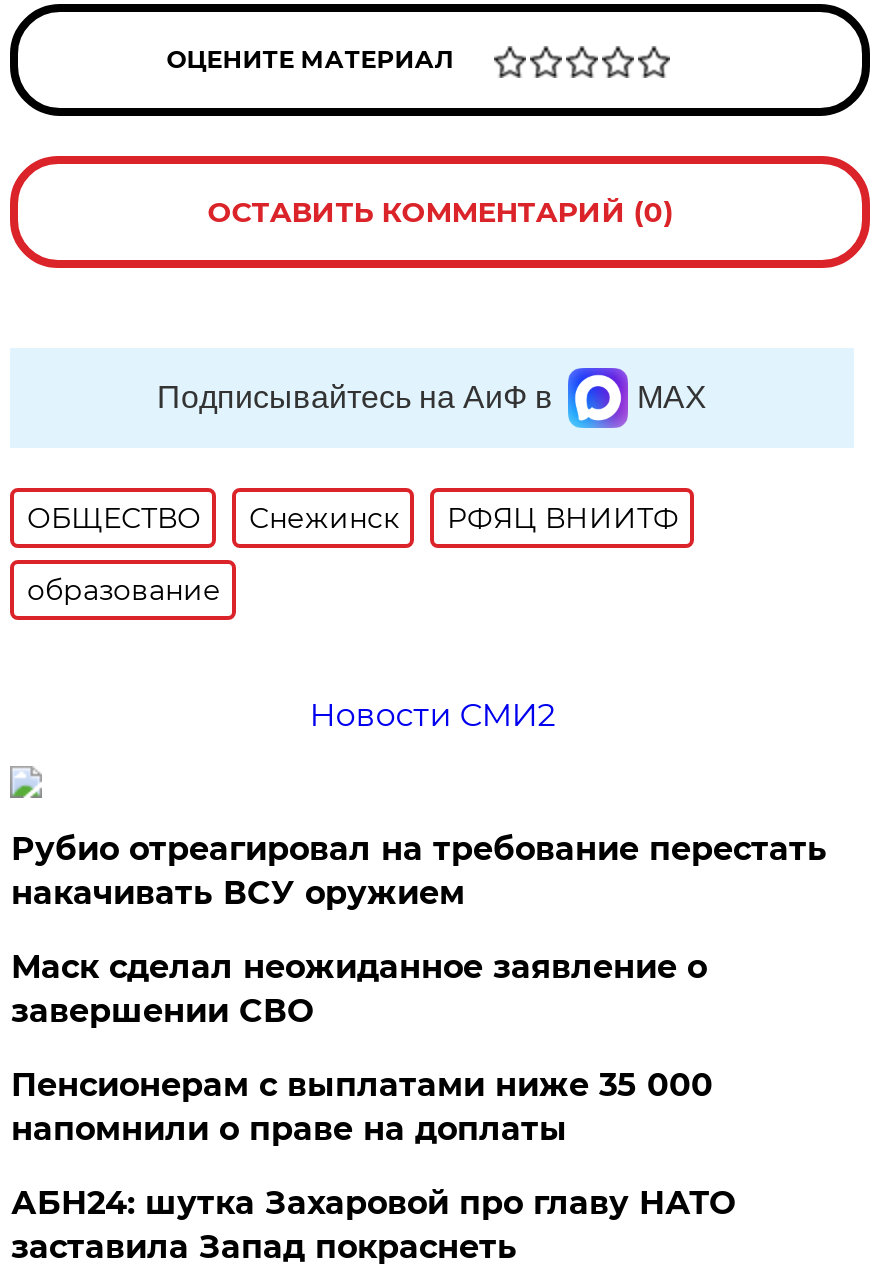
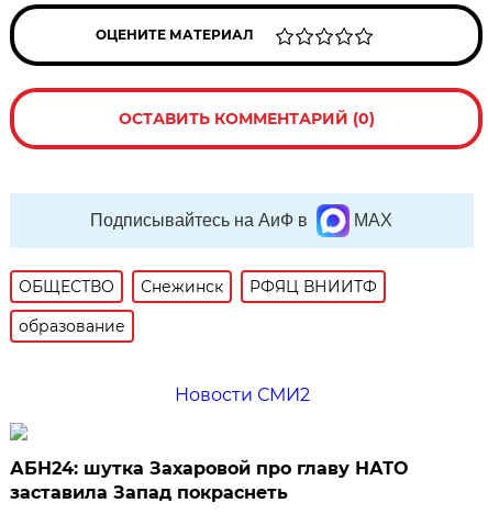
- Рубио отреагировал на требование перестать
- накачивать ВСУ оружием
- Маск сделал неожиданное заявление о
- завершении СВО
- Пенсионерам с выплатами ниже 35 000
- напомнили о праве на доплаты
